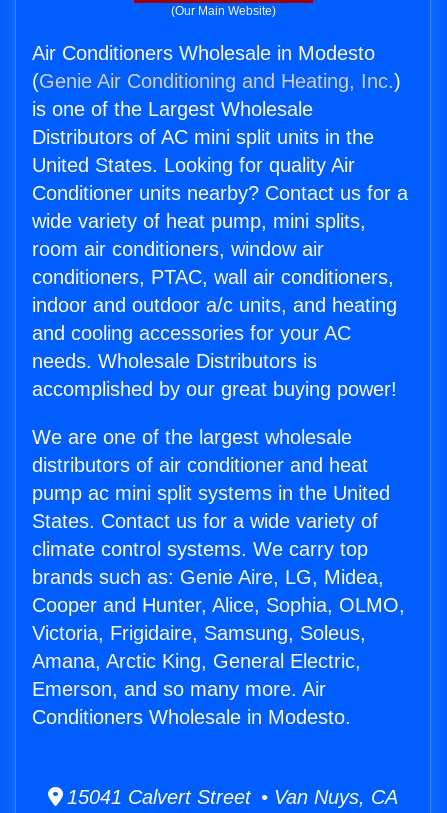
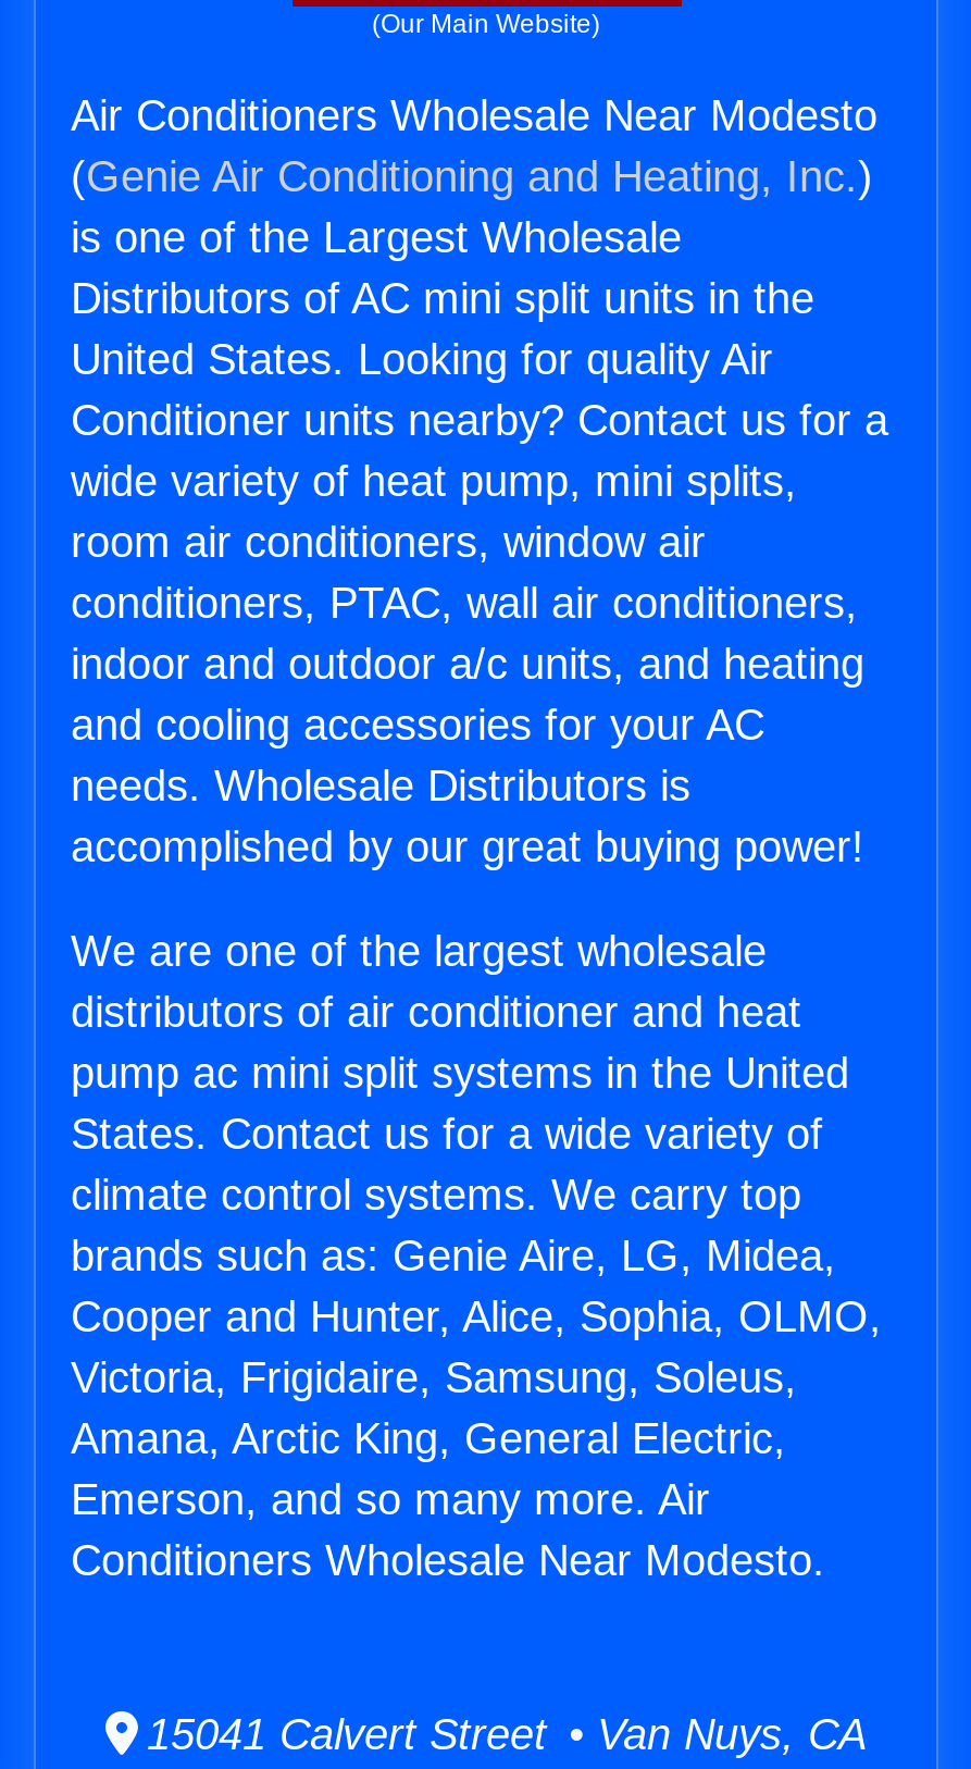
- Air Conditioners Wholesale in Modesto
+ Air Conditioners Wholesale Near Modesto

- Conditioners Wholesale in Modesto.
+ Conditioners Wholesale Near Modesto.
